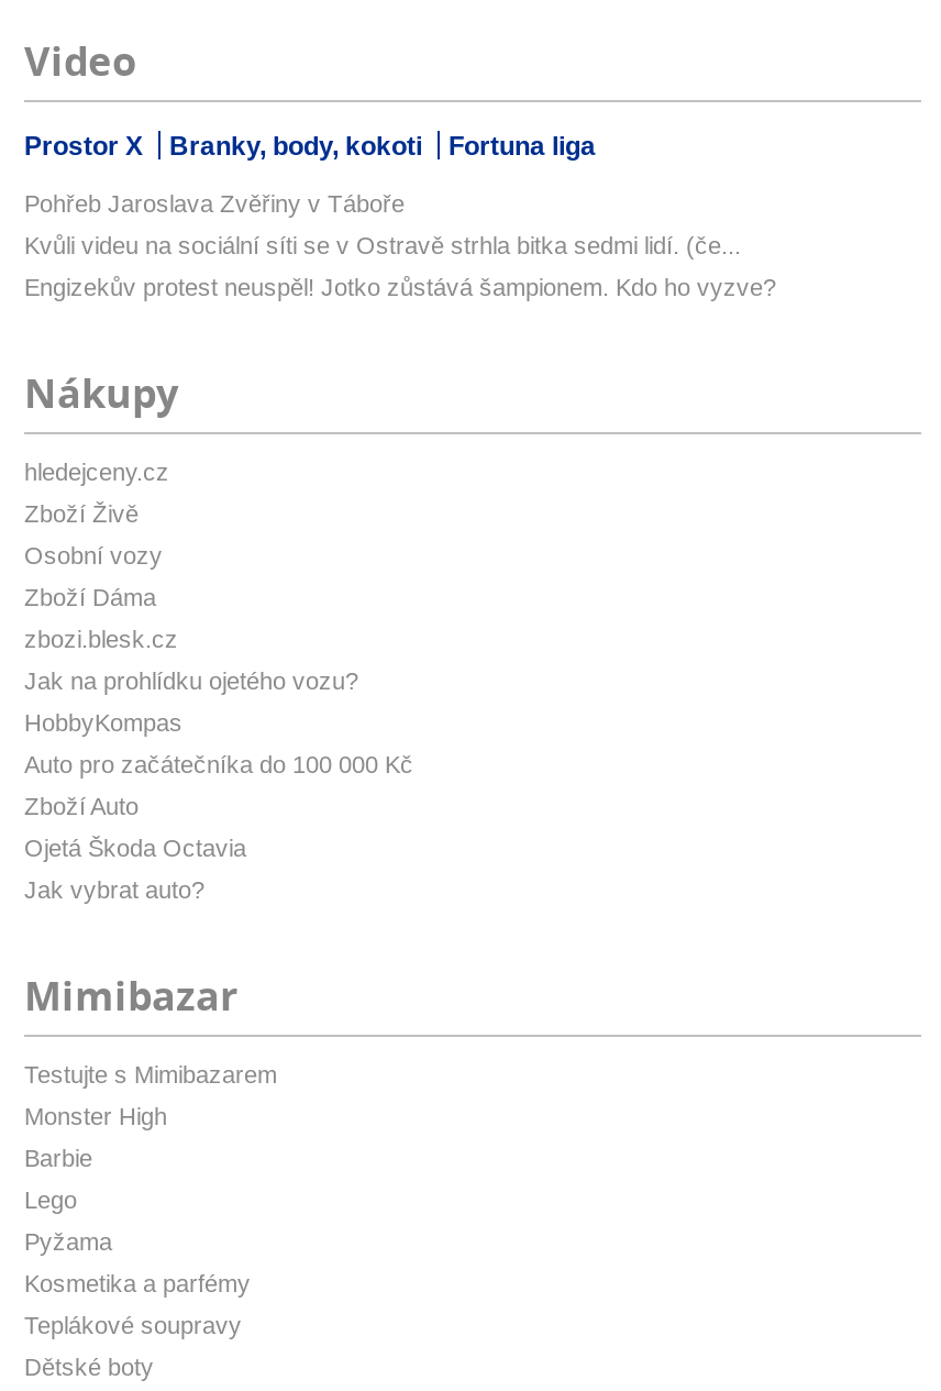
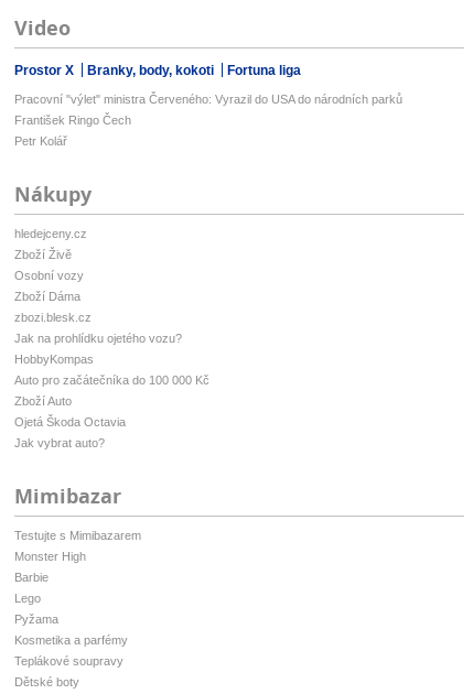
- Pohřeb Jaroslava Zvěřiny v Táboře
+ Pracovní "výlet" ministra Červeného: Vyrazil do USA do národních parků

- Kvůli videu na sociální síti se v Ostravě strhla bitka sedmi lidí. (če...
+ František Ringo Čech

- Engizekův protest neuspěl! Jotko zůstává šampionem. Kdo ho vyzve?
+ Petr Kolář
